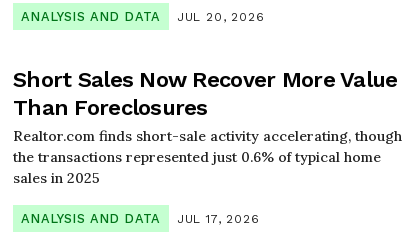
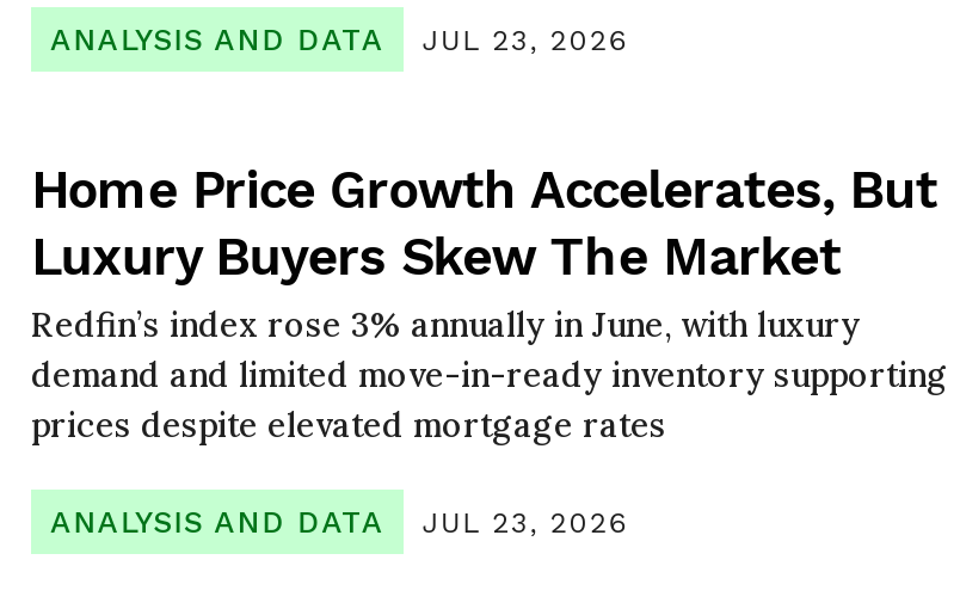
- ANALYSIS AND DATA JUL 20, 2026
+ ANALYSIS AND DATA JUL 23, 2026

- Short Sales Now Recover More Value
- Than Foreclosures
- Realtor.com finds short-sale activity accelerating, though
- the transactions represented just 0.6% of typical home
- sales in 2025
+ Home Price Growth Accelerates, But
+ Luxury Buyers Skew The Market
+ Redfin’s index rose 3% annually in June, with luxury
+ demand and limited move-in-ready inventory supporting
+ prices despite elevated mortgage rates

- ANALYSIS AND DATA JUL 17, 2026
+ ANALYSIS AND DATA JUL 23, 2026
